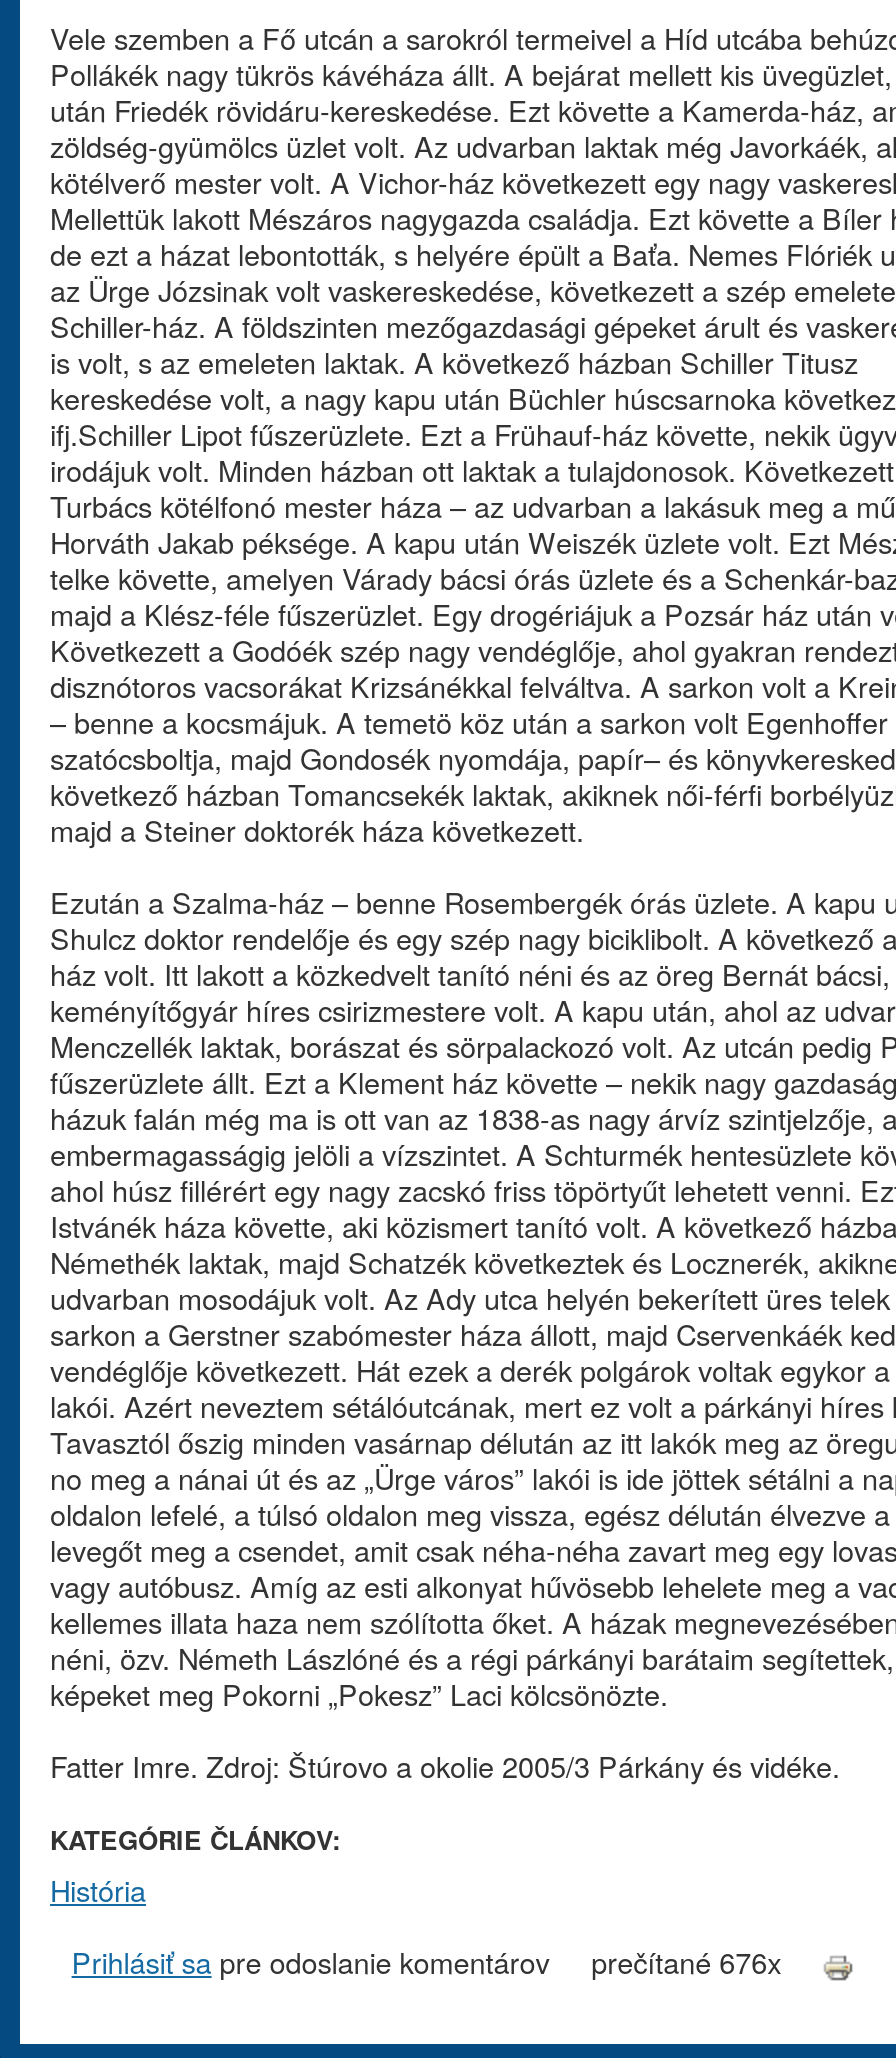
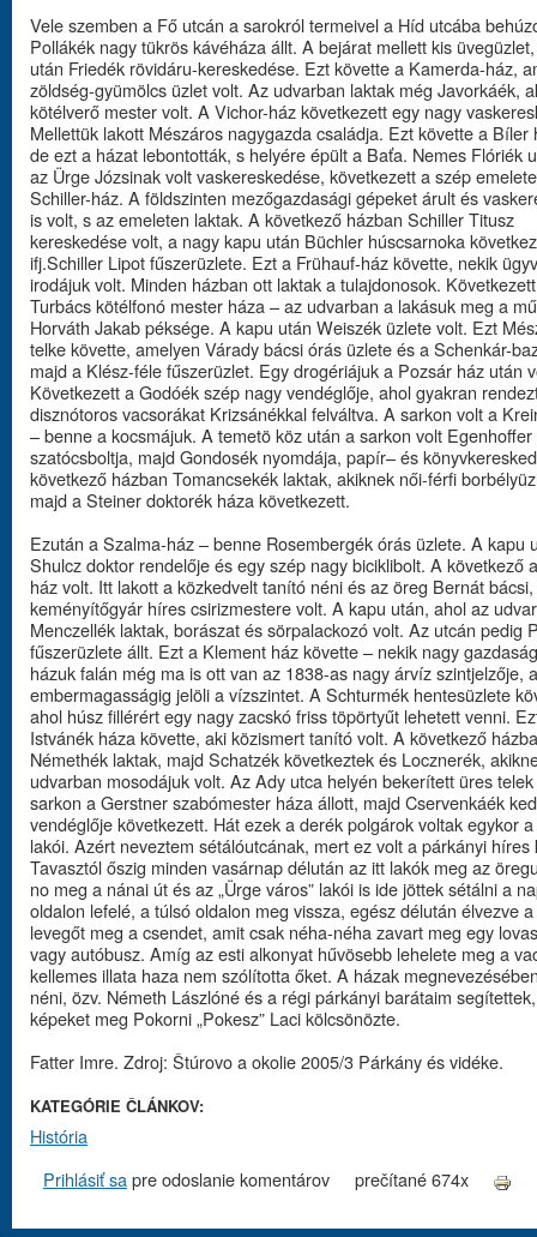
- Prihlásiť sa pre odoslanie komentárov prečítané 676x
+ Prihlásiť sa pre odoslanie komentárov prečítané 674x
